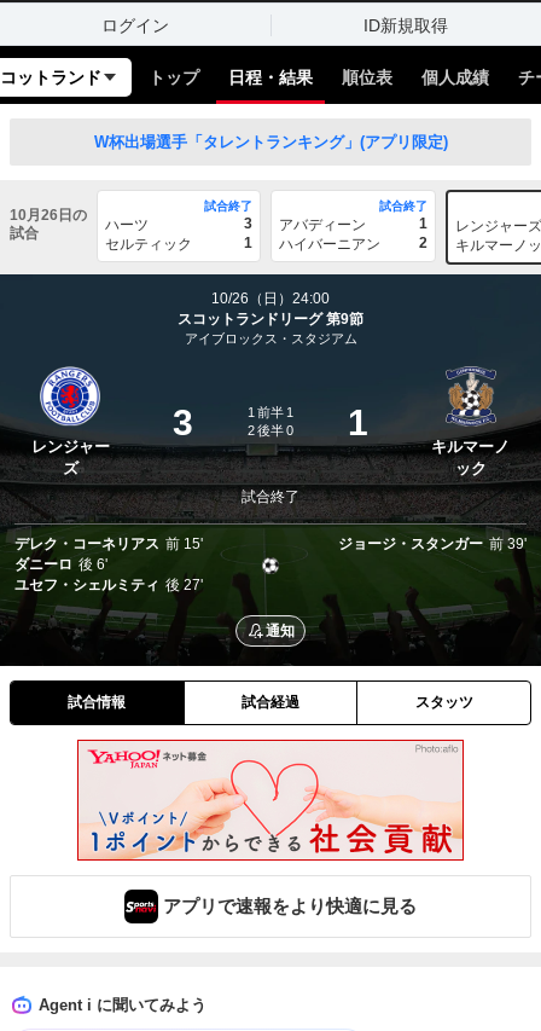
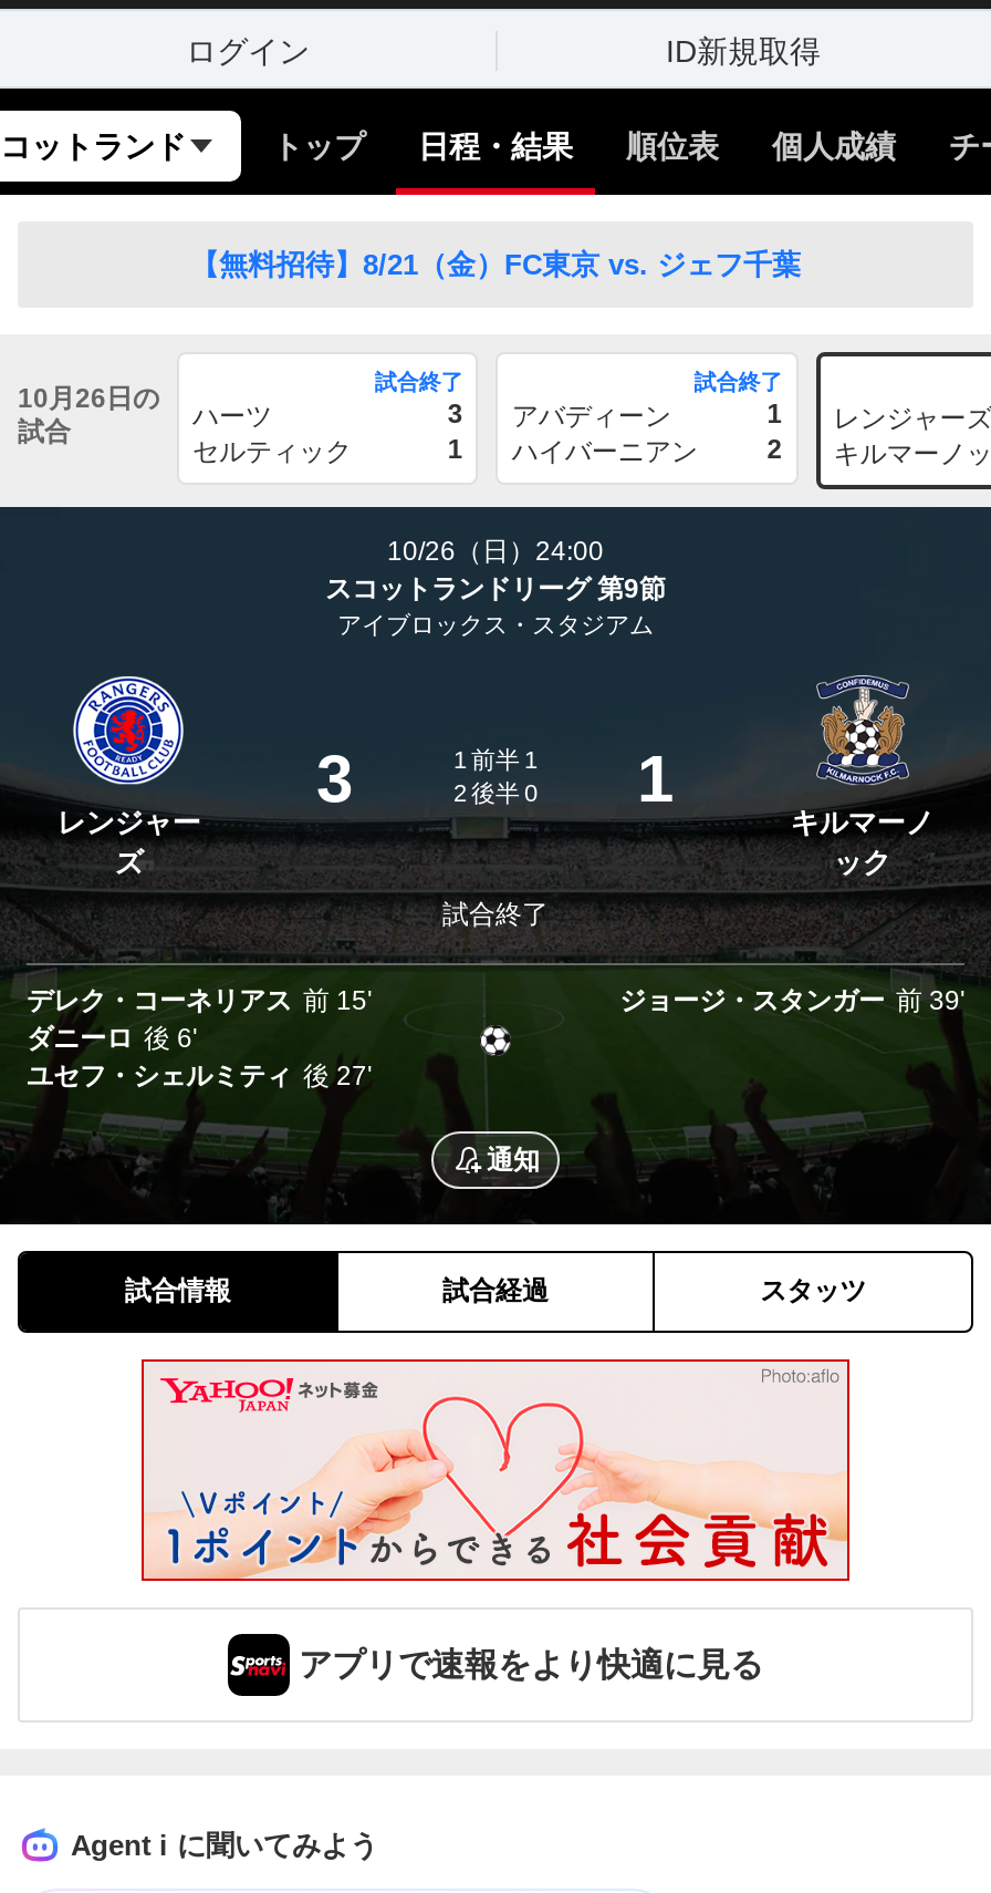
- W杯出場選手「タレントランキング」(アプリ限定)
+ 【無料招待】8/21（金）FC東京 vs. ジェフ千葉
